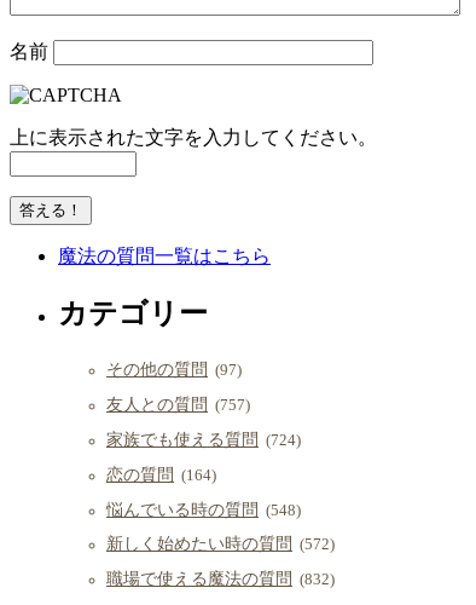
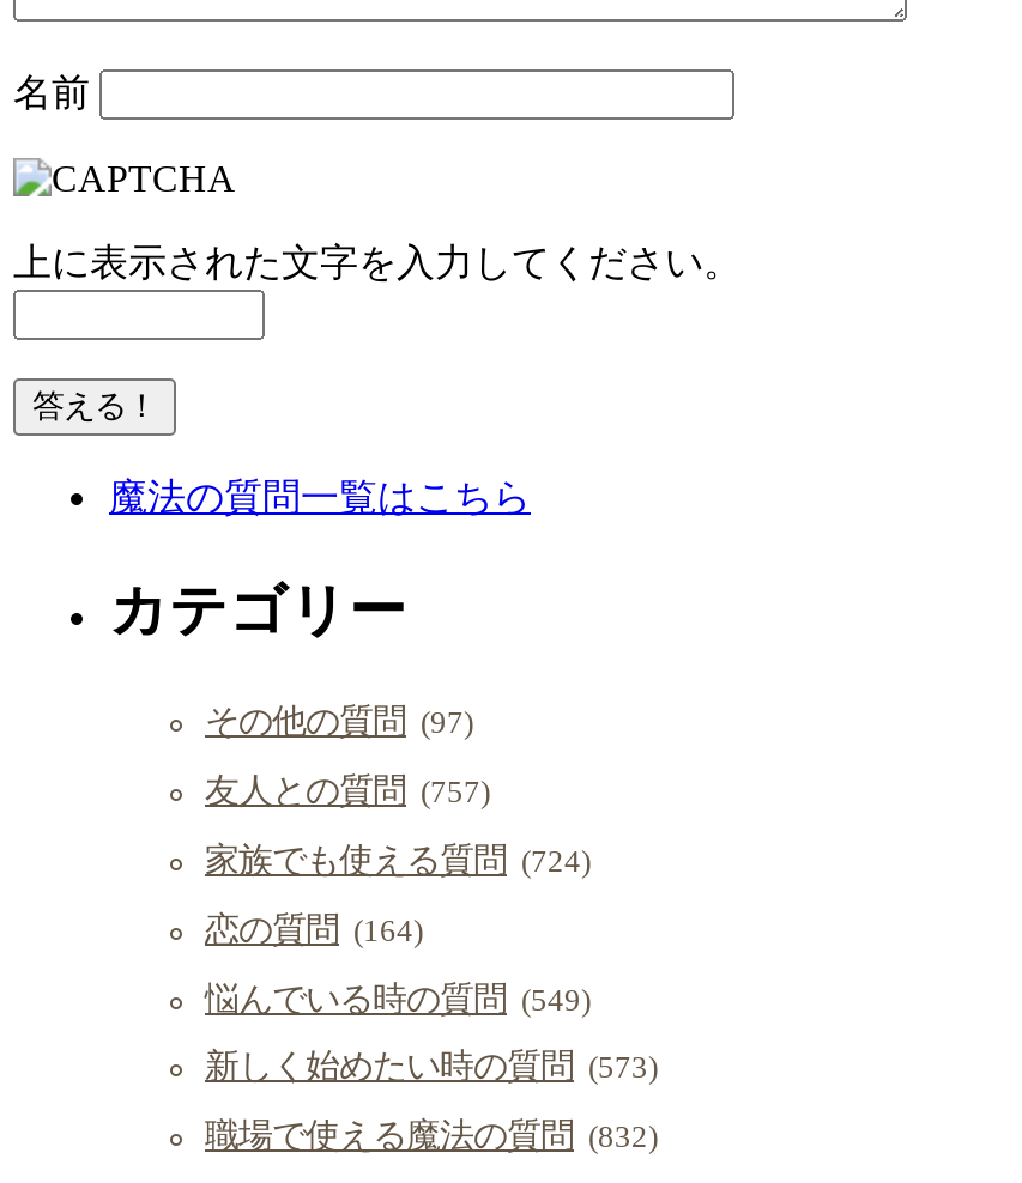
- 悩んでいる時の質問 (548)
+ 悩んでいる時の質問 (549)

- 新しく始めたい時の質問 (572)
+ 新しく始めたい時の質問 (573)
